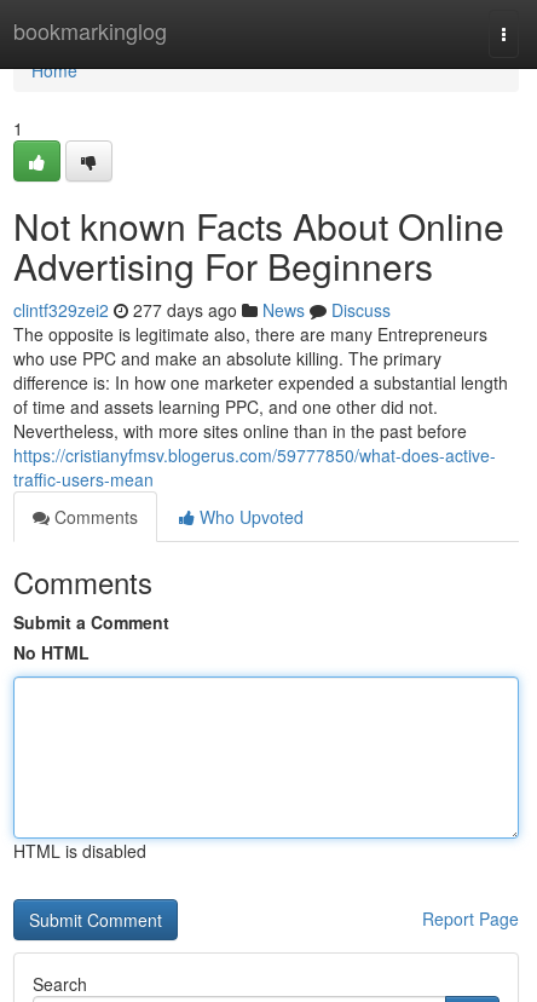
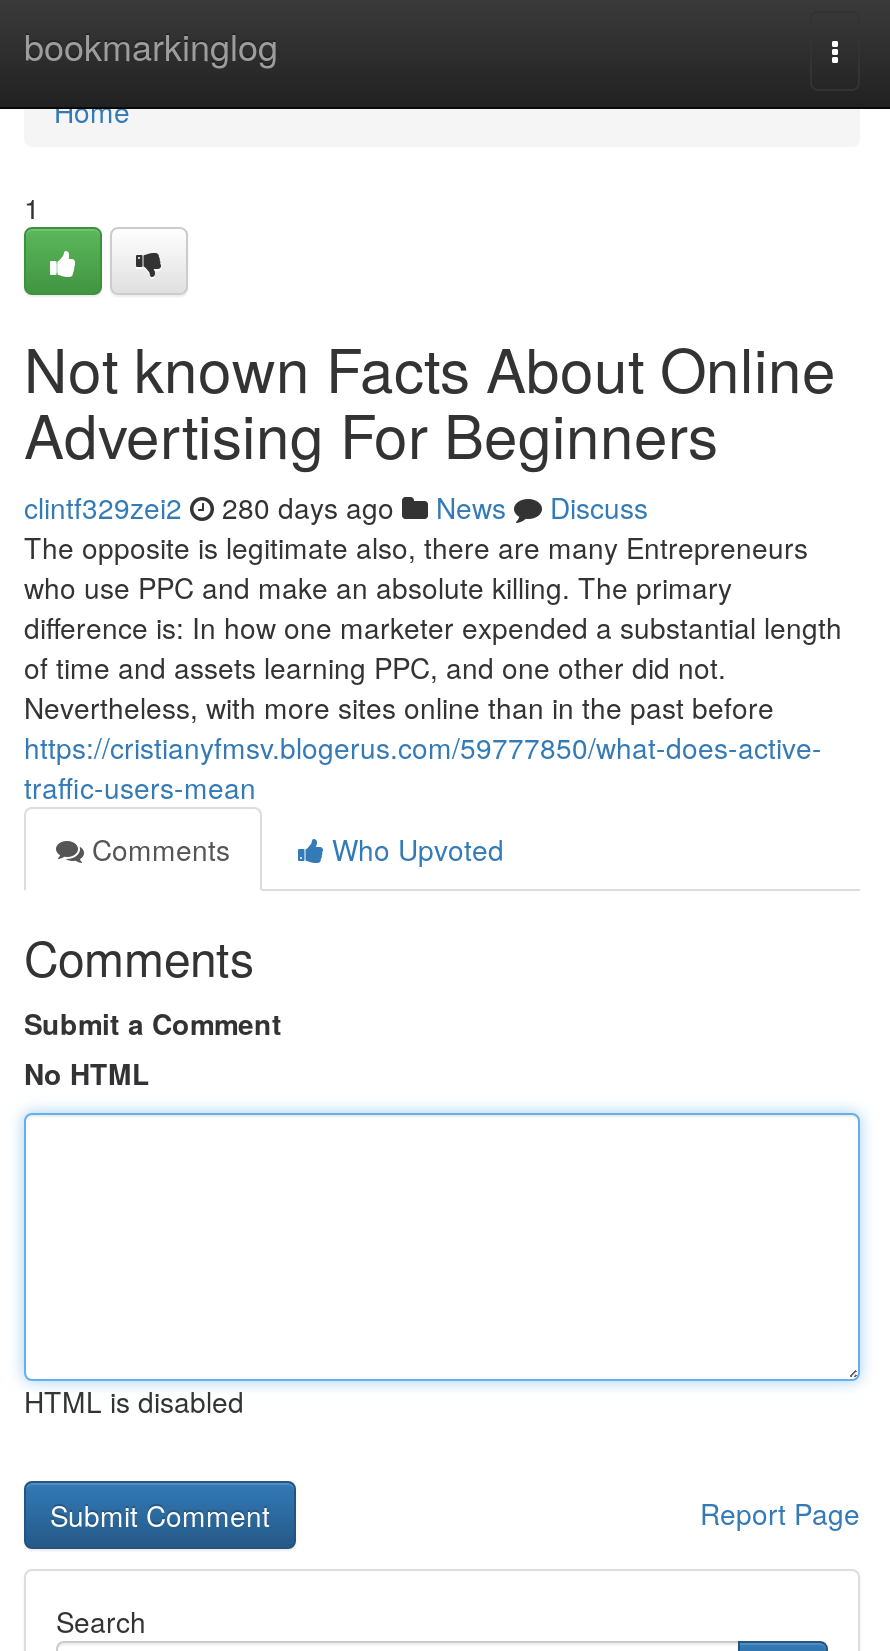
- clintf329zei2 277 days ago News Discuss
+ clintf329zei2 280 days ago News Discuss
